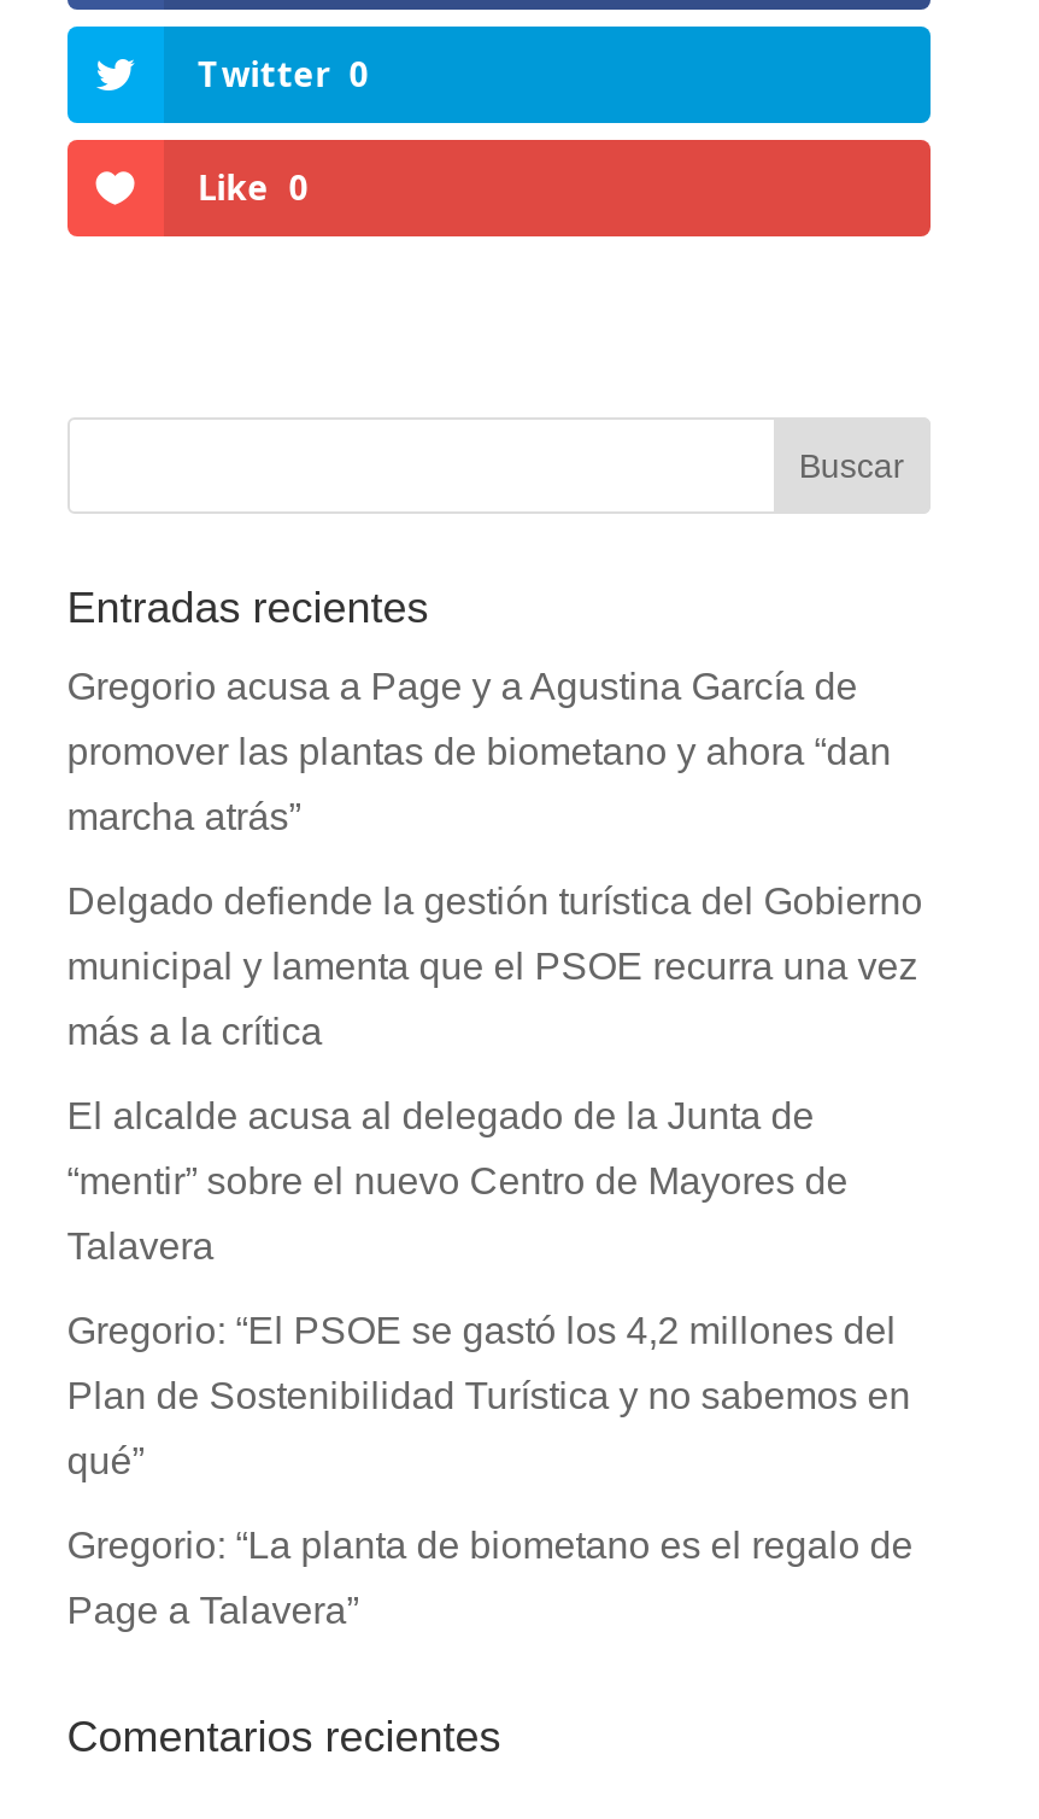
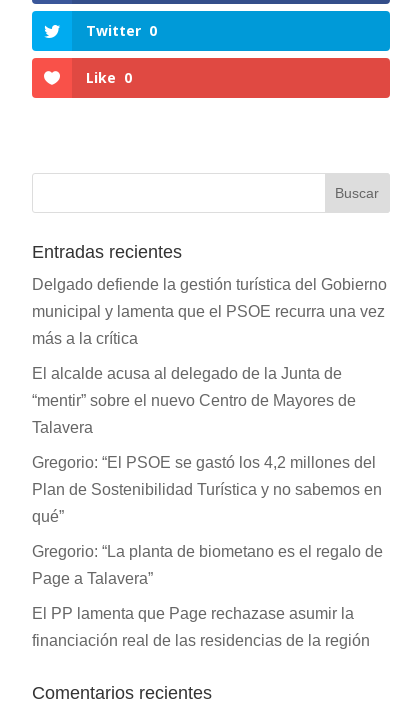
- Gregorio acusa a Page y a Agustina García de
- promover las plantas de biometano y ahora “dan
- marcha atrás”

moved up: Delgado defiende la gestión turística del Gobierno | municipal y lamenta que el PSOE recurra una vez | más a la crítica | ... | Gregorio: “La planta de biometano es el regalo de | Page a Talavera”

+ El PP lamenta que Page rechazase asumir la
+ financiación real de las residencias de la región
